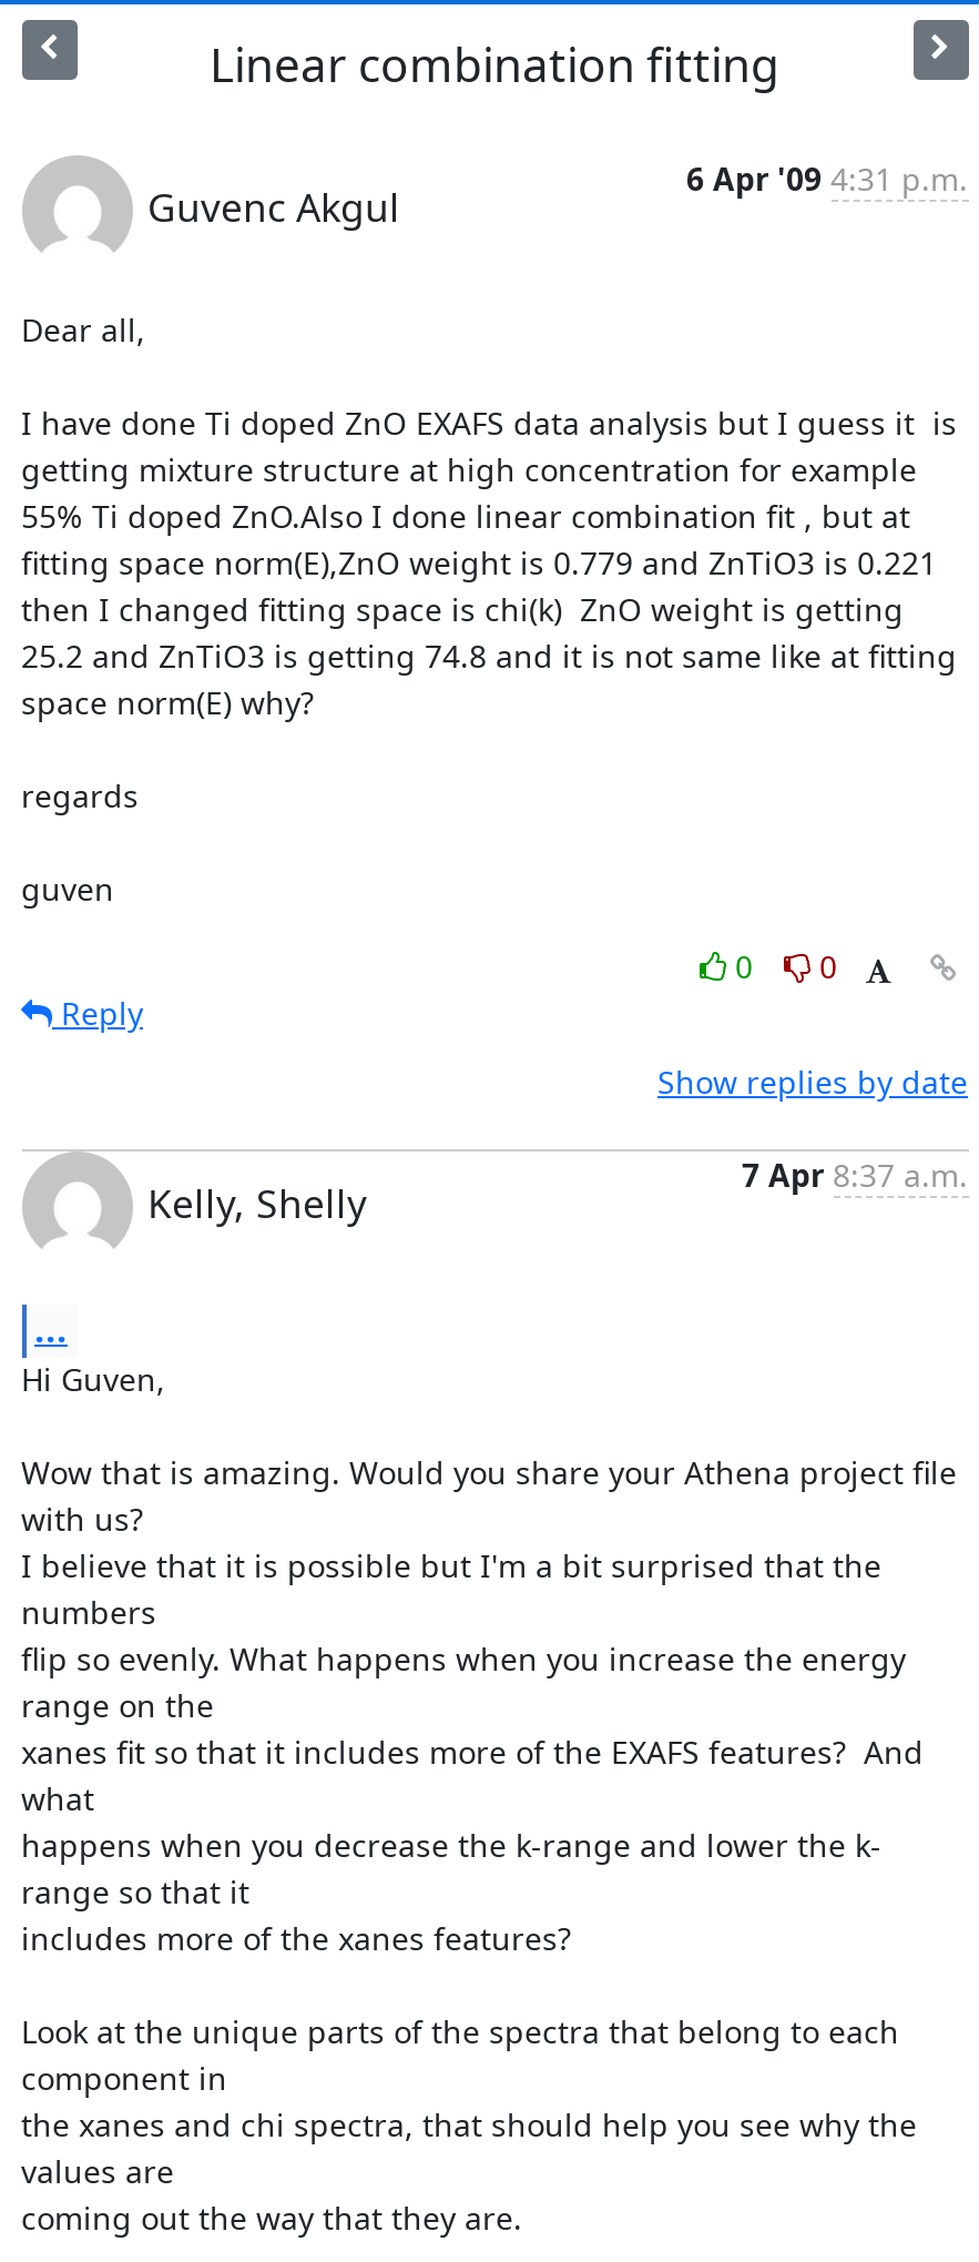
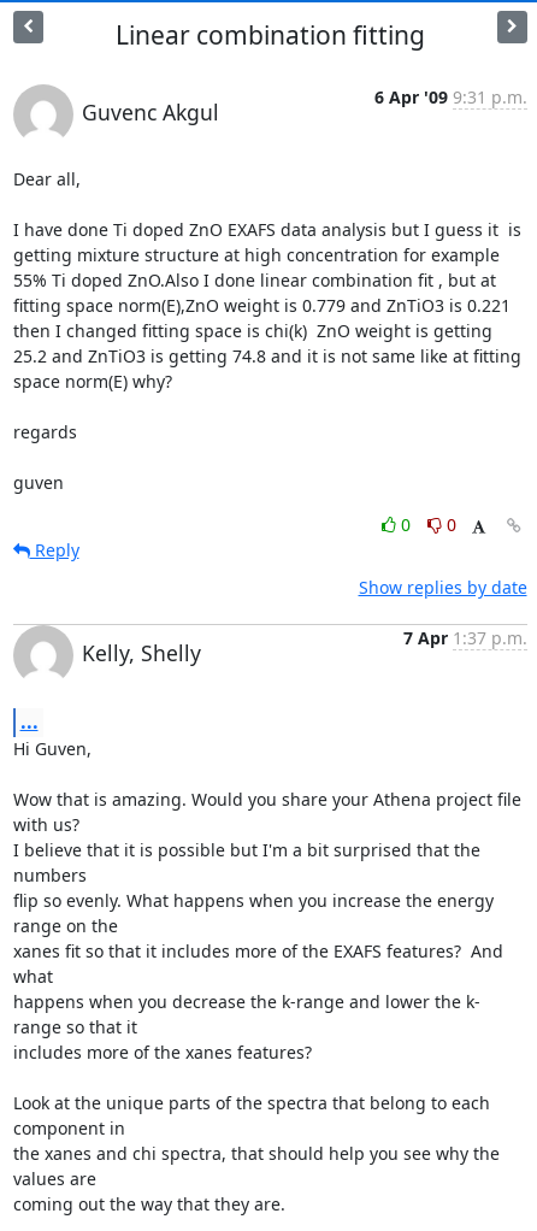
- 6 Apr '09 4:31 p.m.
+ 6 Apr '09 9:31 p.m.

- 7 Apr 8:37 a.m.
+ 7 Apr 1:37 p.m.
